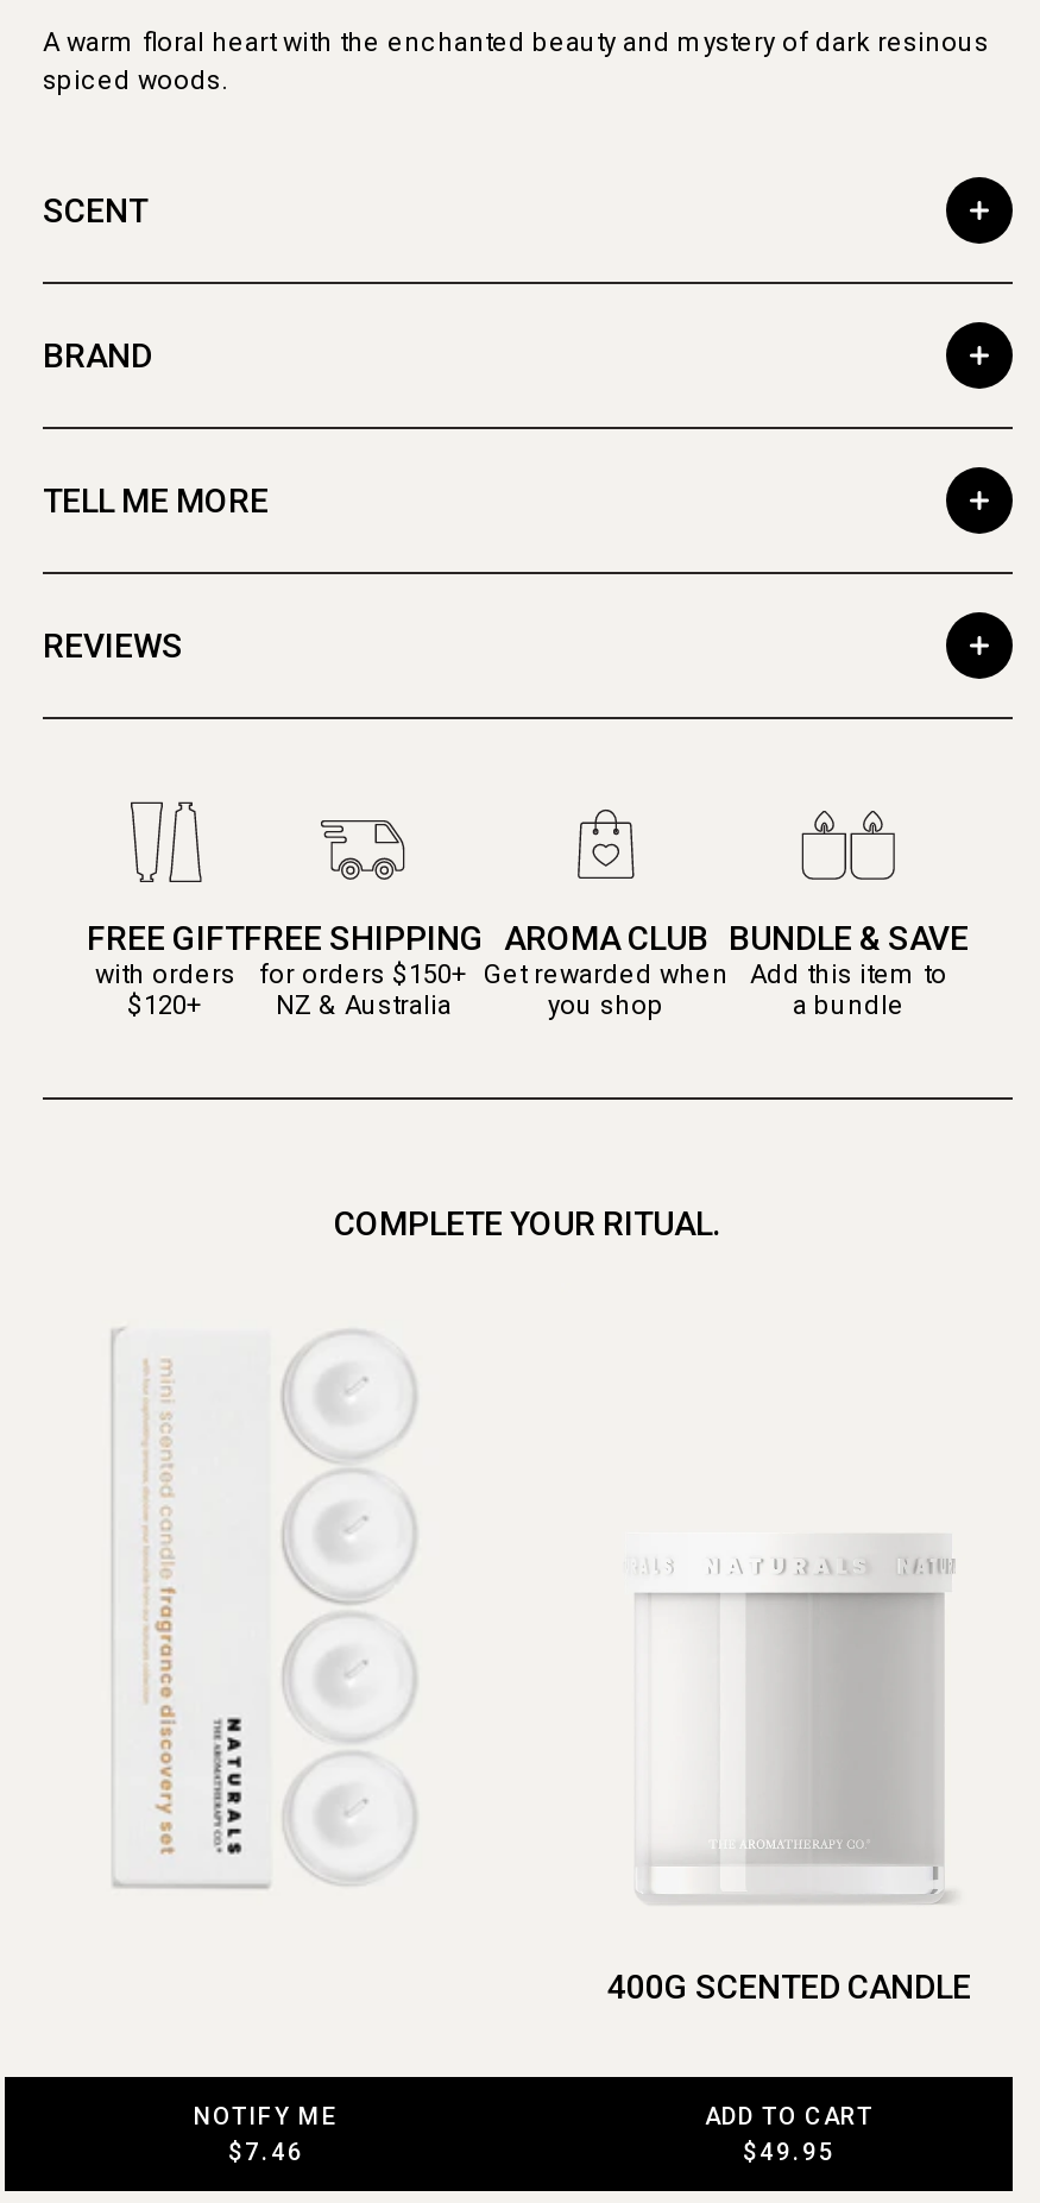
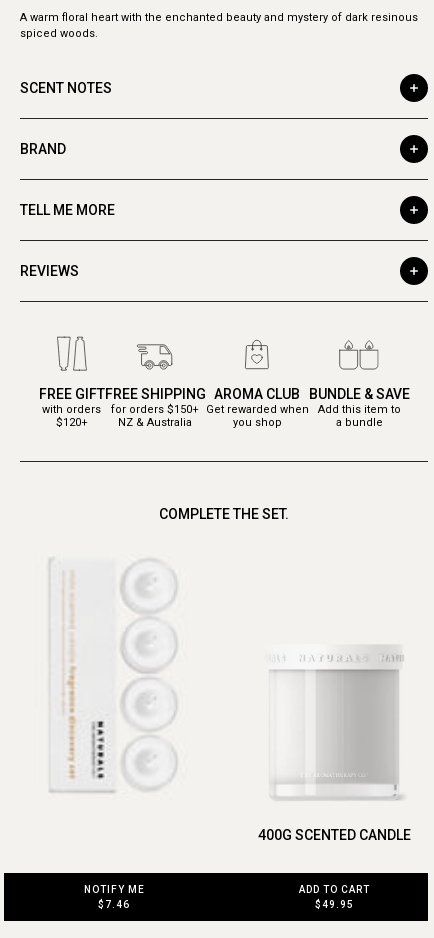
- SCENT
+ SCENT NOTES

- COMPLETE YOUR RITUAL.
+ COMPLETE THE SET.
